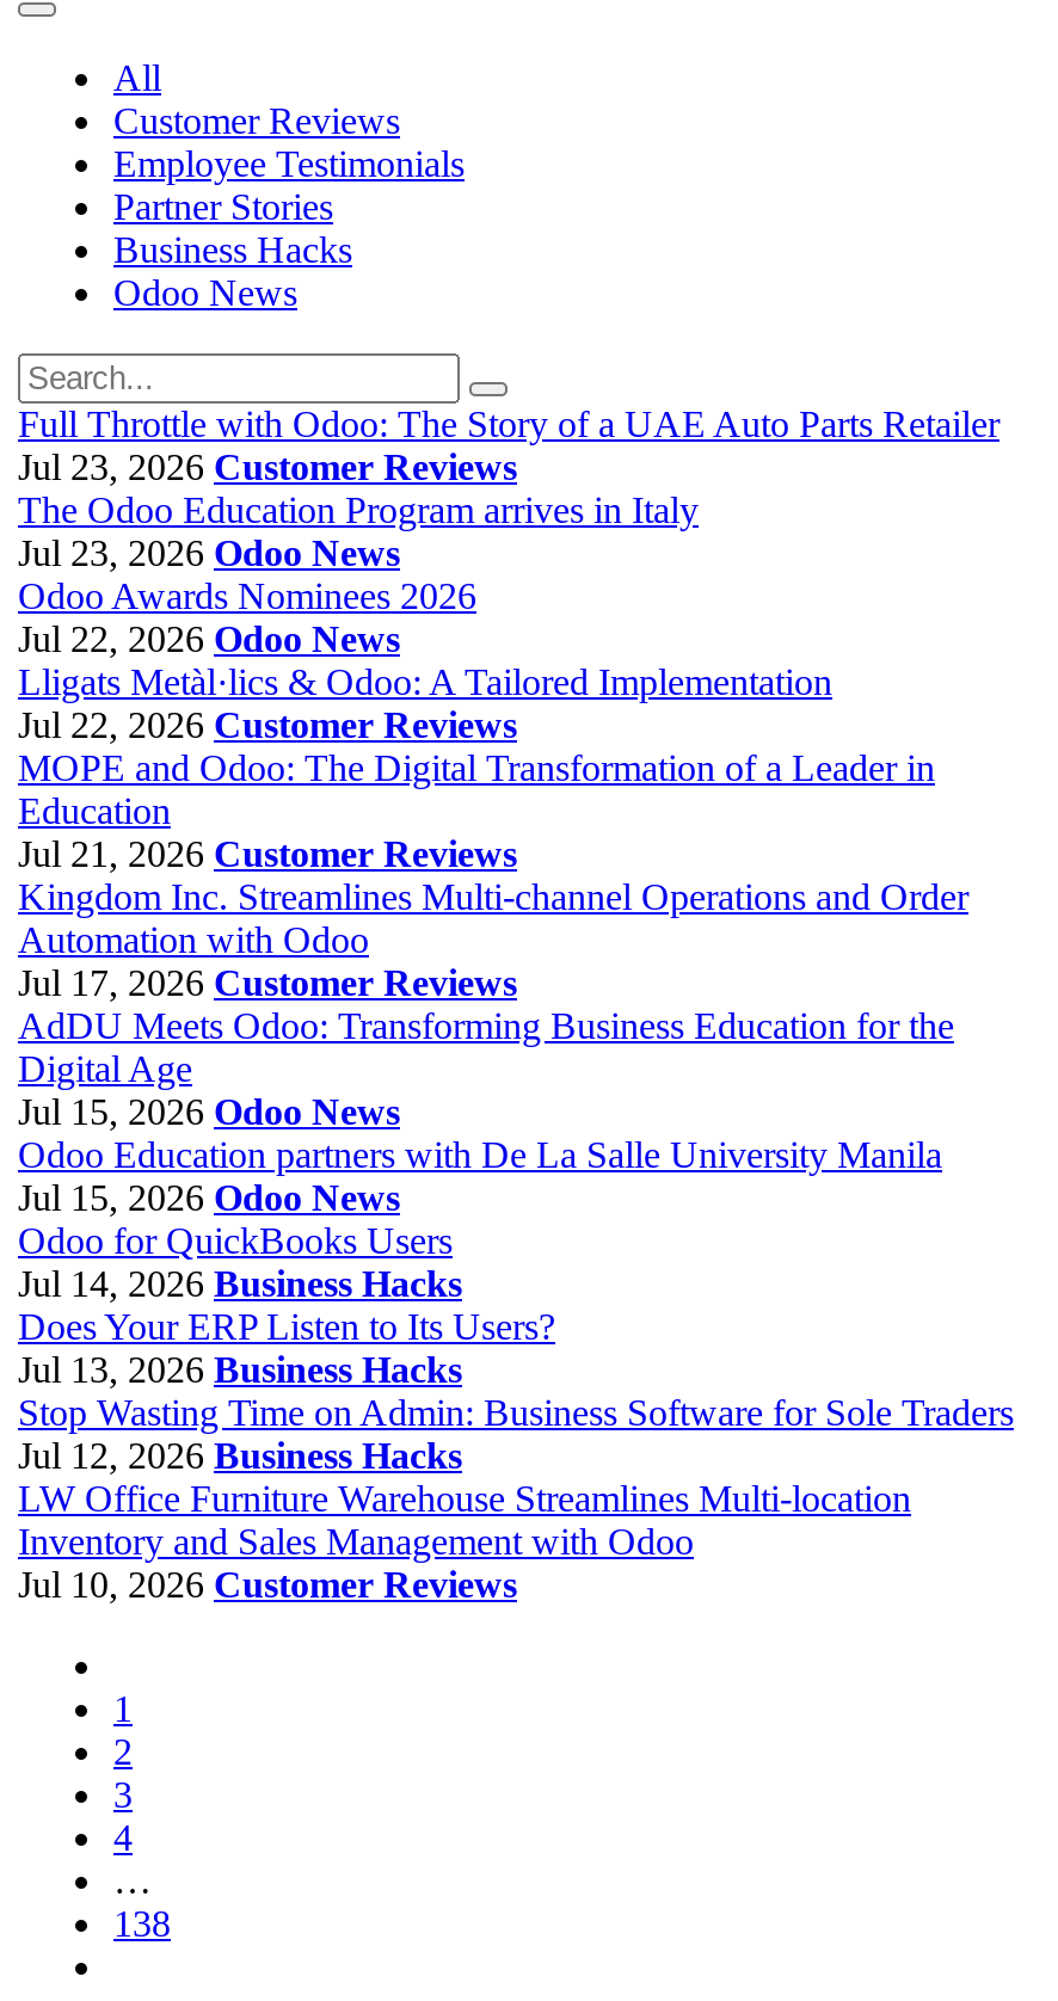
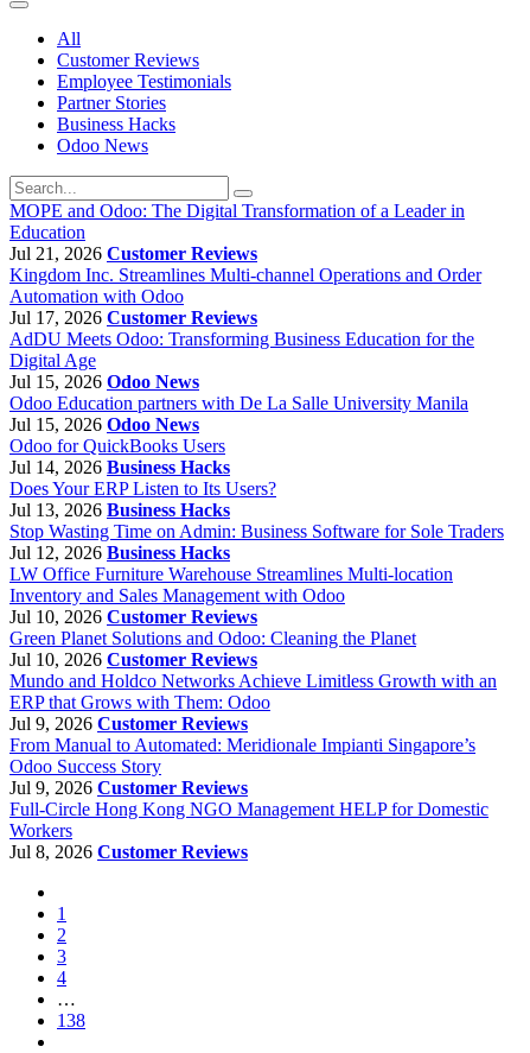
- Full Throttle with Odoo: The Story of a UAE Auto Parts Retailer
- Jul 23, 2026 Customer Reviews
- The Odoo Education Program arrives in Italy
- Jul 23, 2026 Odoo News
- Odoo Awards Nominees 2026
- Jul 22, 2026 Odoo News
- Lligats Metàl·lics & Odoo: A Tailored Implementation
- Jul 22, 2026 Customer Reviews

moved up: MOPE and Odoo: The Digital Transformation of a Leader in | Education | Jul 21, 2026 Customer Reviews | ... | Inventory and Sales Management with Odoo | Jul 10, 2026 Customer Reviews

+ Green Planet Solutions and Odoo: Cleaning the Planet
+ Jul 10, 2026 Customer Reviews
+ Mundo and Holdco Networks Achieve Limitless Growth with an
+ ERP that Grows with Them: Odoo
+ Jul 9, 2026 Customer Reviews
+ From Manual to Automated: Meridionale Impianti Singapore’s
+ Odoo Success Story
+ Jul 9, 2026 Customer Reviews
+ Full-Circle Hong Kong NGO Management HELP for Domestic
+ Workers
+ Jul 8, 2026 Customer Reviews
